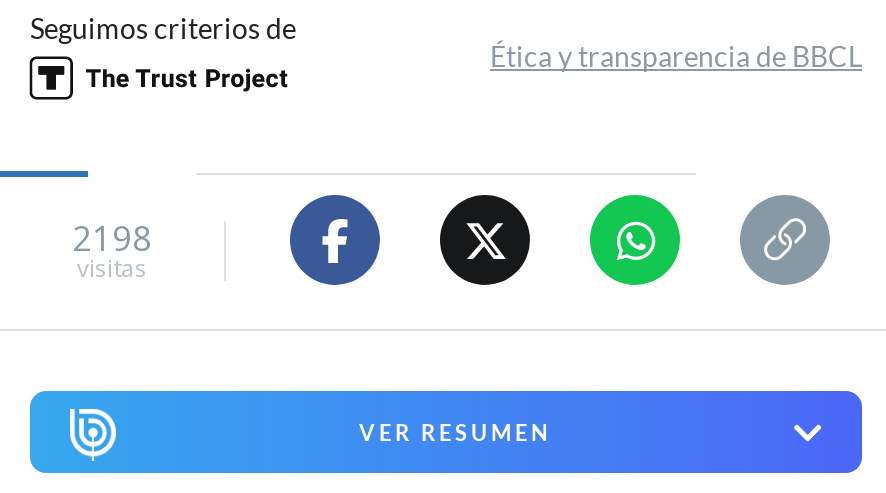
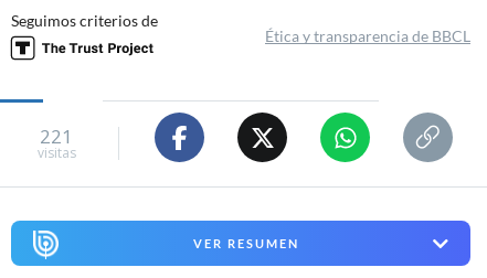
- 2198
+ 221
